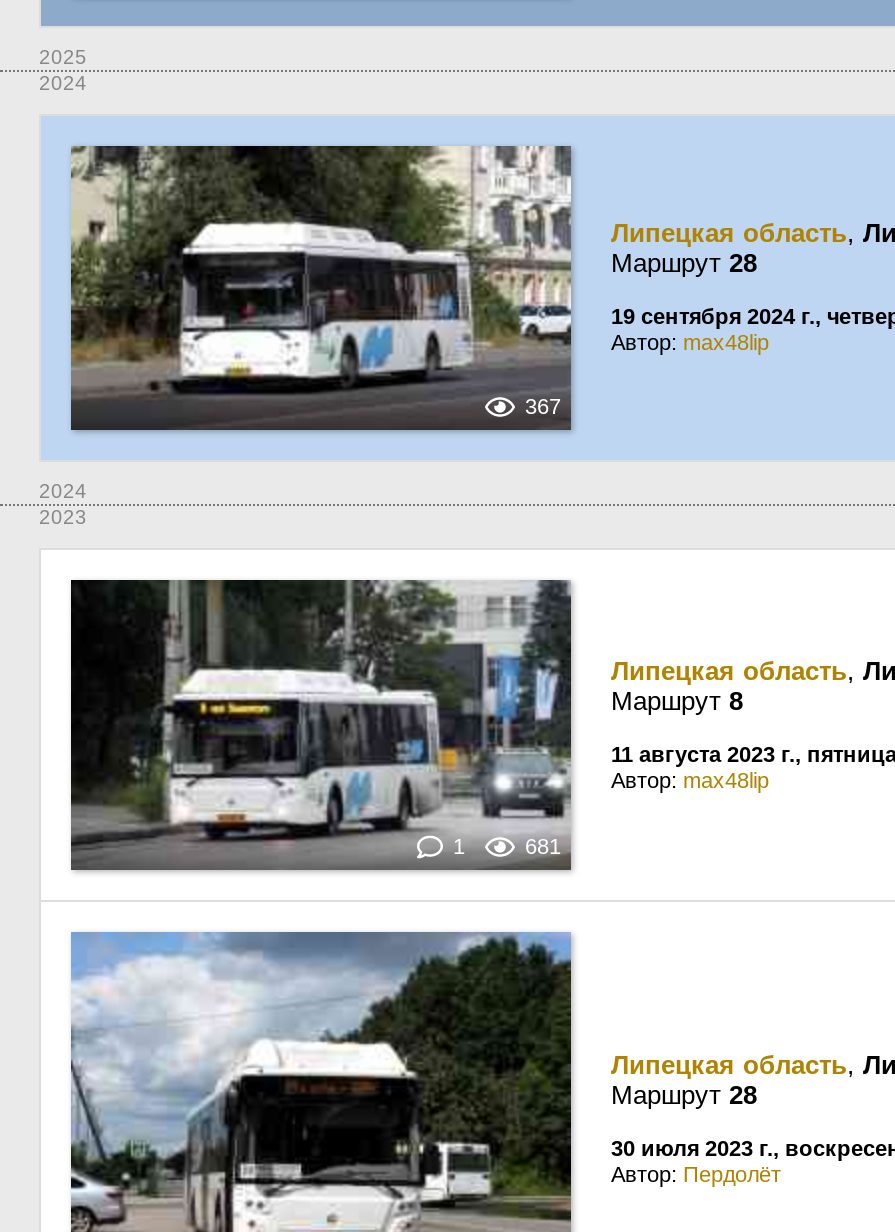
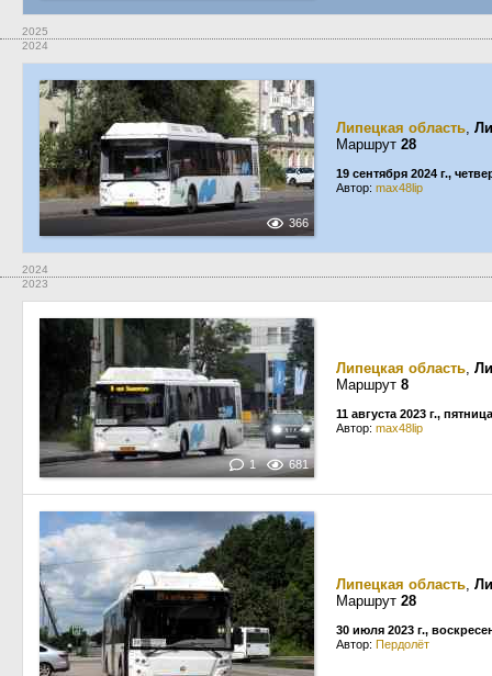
- 367
+ 366
